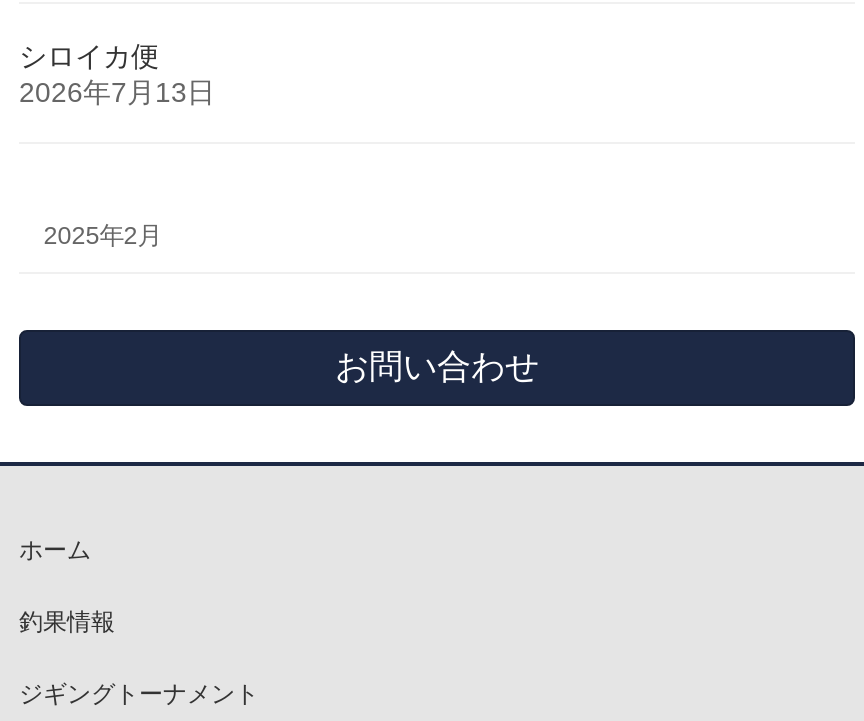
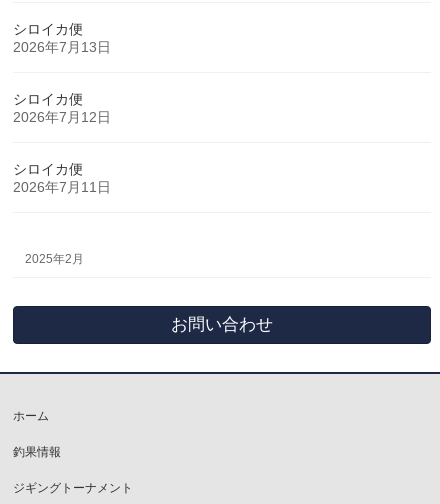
+ シロイカ便
+ 2026年7月12日
+ シロイカ便
+ 2026年7月11日
